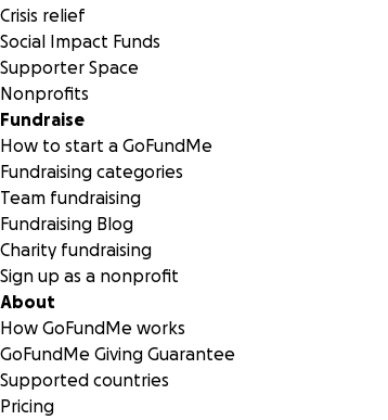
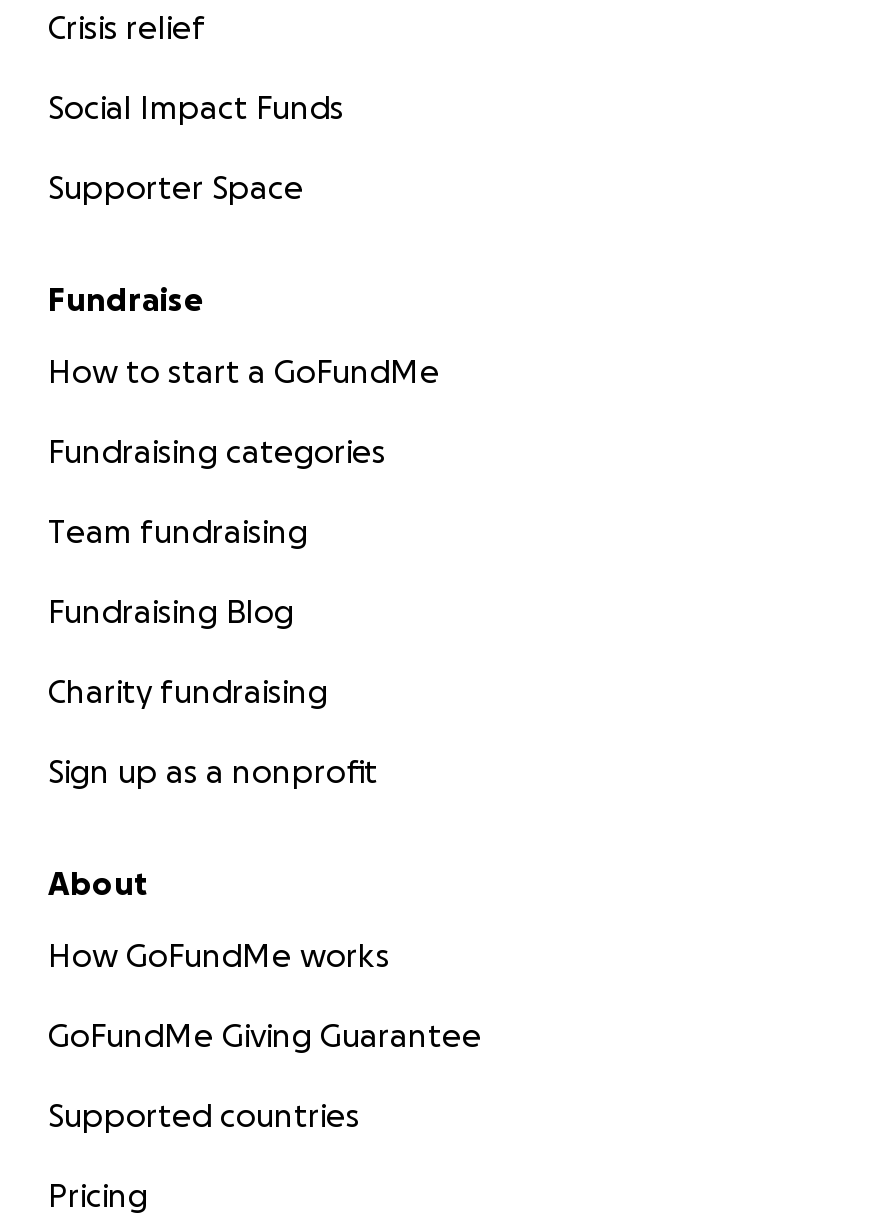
- Nonprofits
